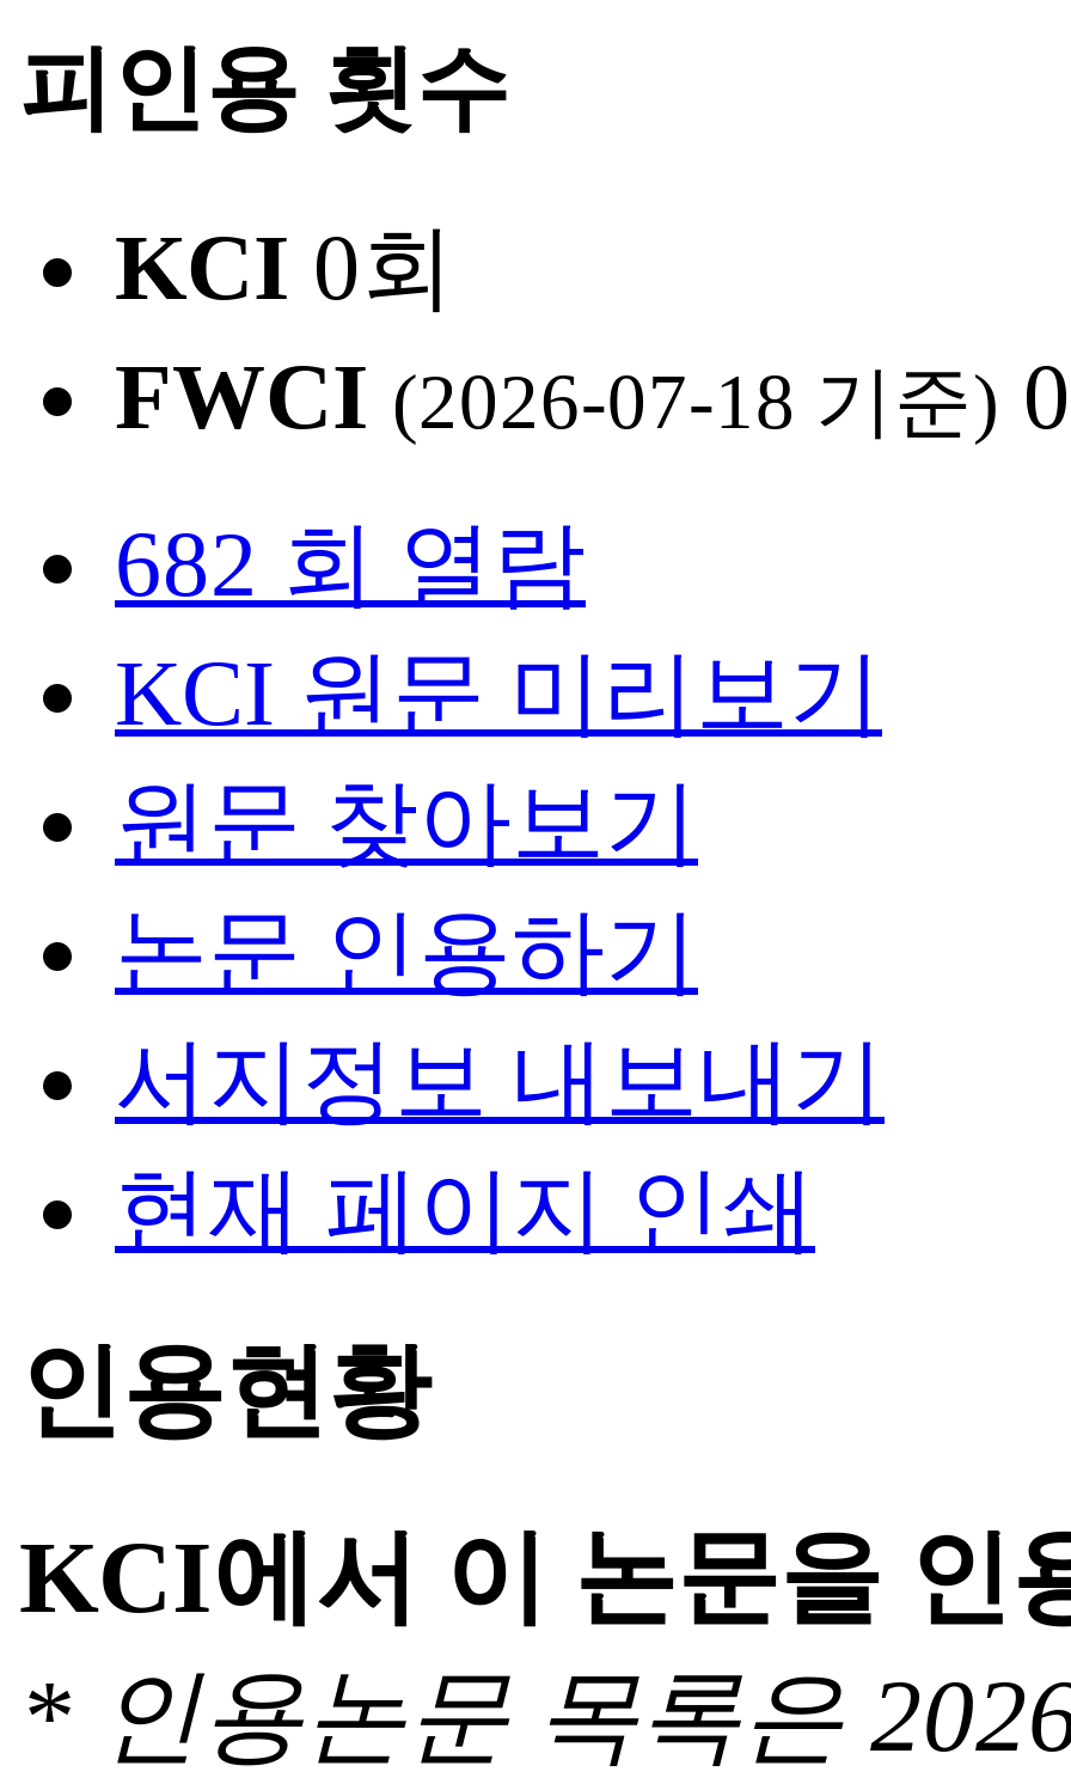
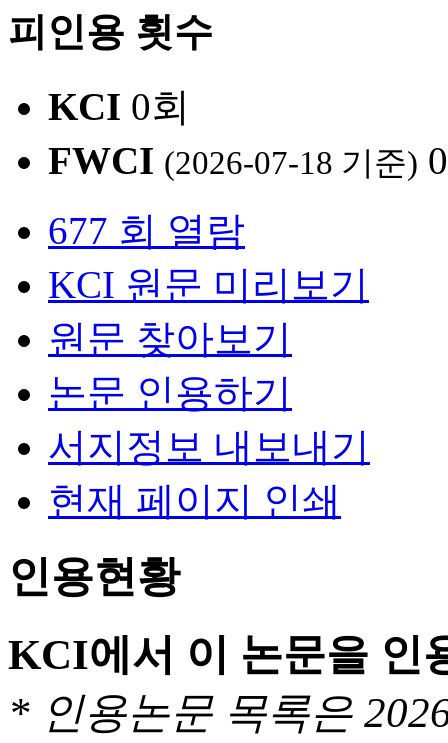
- 682 회 열람
+ 677 회 열람
